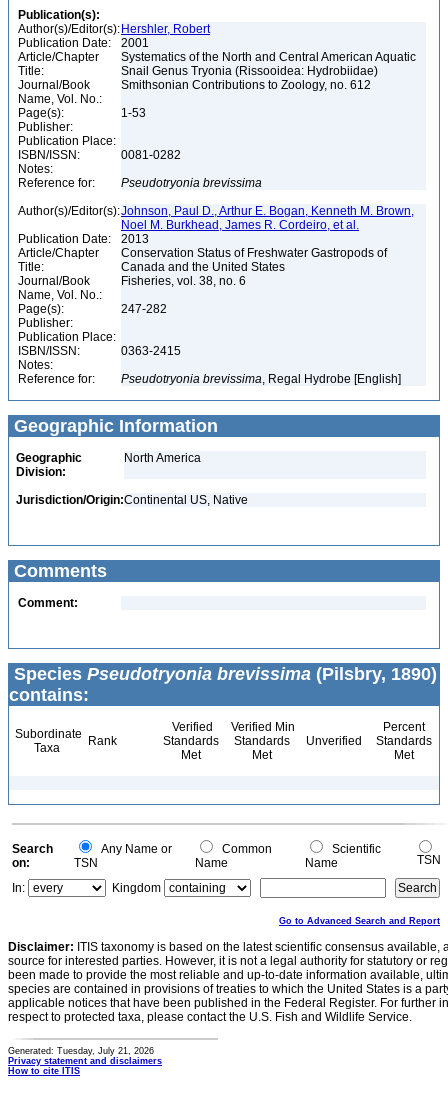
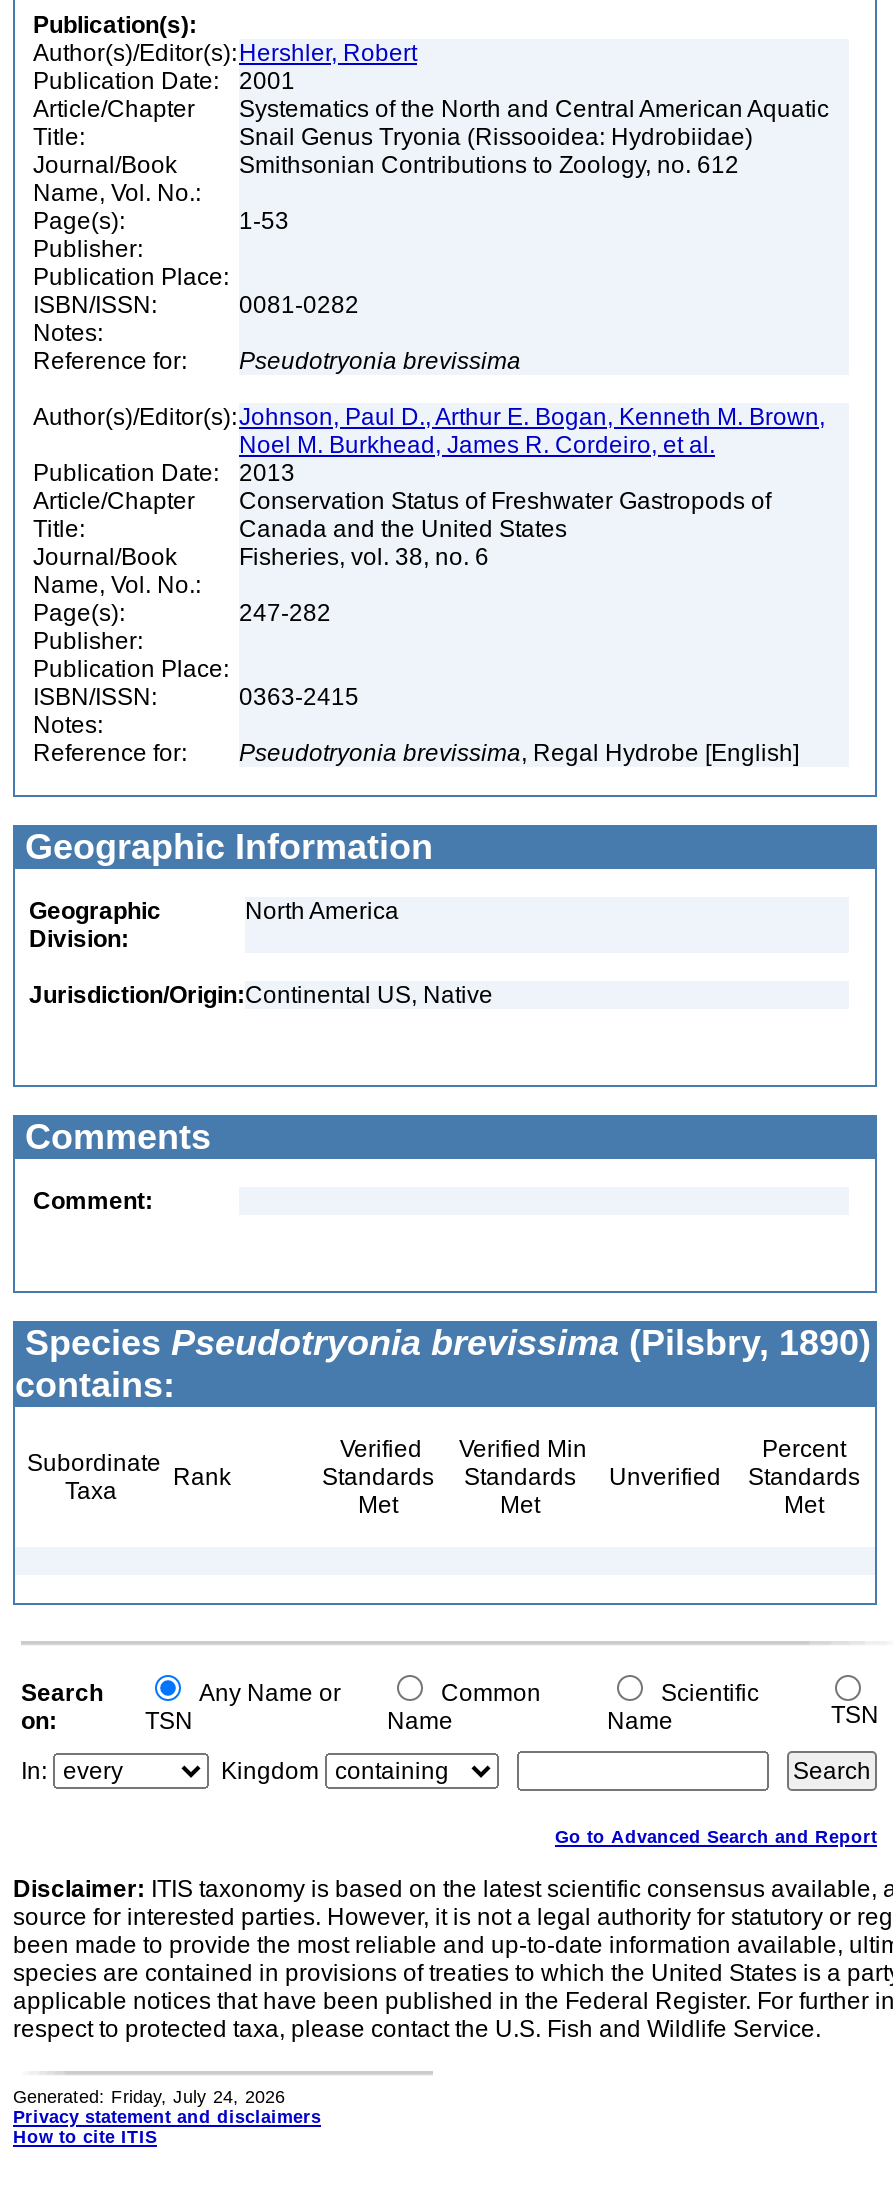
- Generated: Tuesday, July 21, 2026
+ Generated: Friday, July 24, 2026
